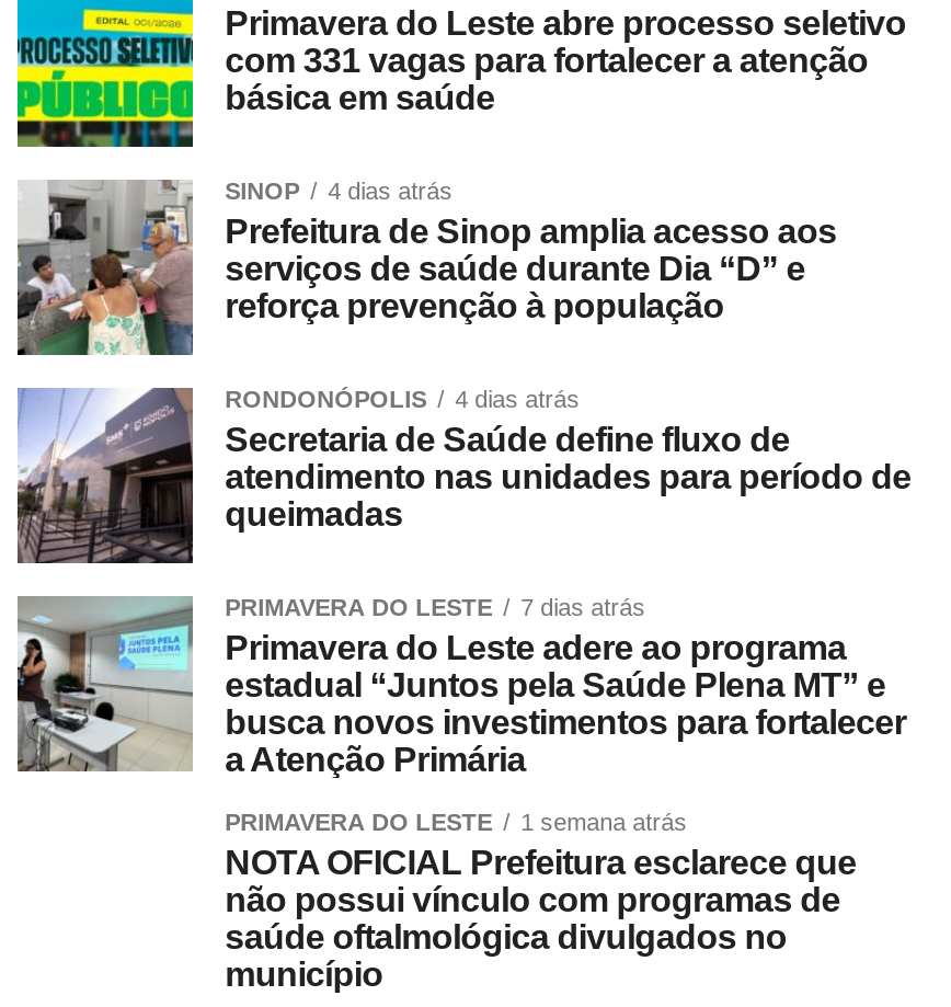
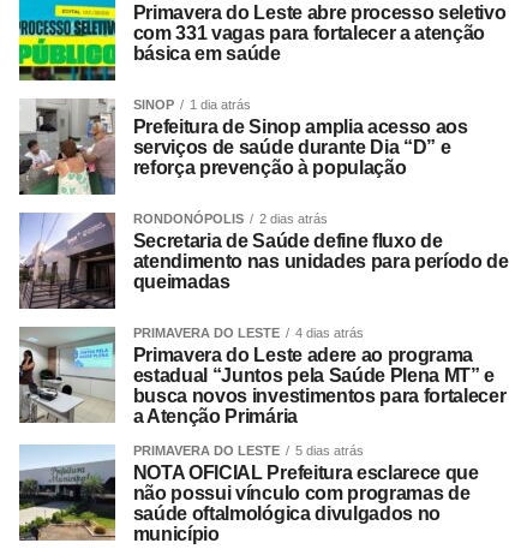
- SINOP 4 dias atrás
+ SINOP 1 dia atrás

- RONDONÓPOLIS 4 dias atrás
+ RONDONÓPOLIS 2 dias atrás

- PRIMAVERA DO LESTE 7 dias atrás
+ PRIMAVERA DO LESTE 4 dias atrás

- PRIMAVERA DO LESTE 1 semana atrás
+ PRIMAVERA DO LESTE 5 dias atrás

+ [image]
